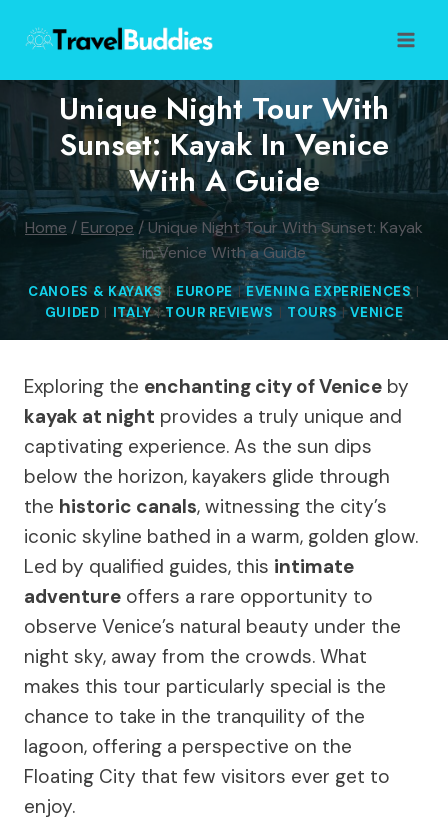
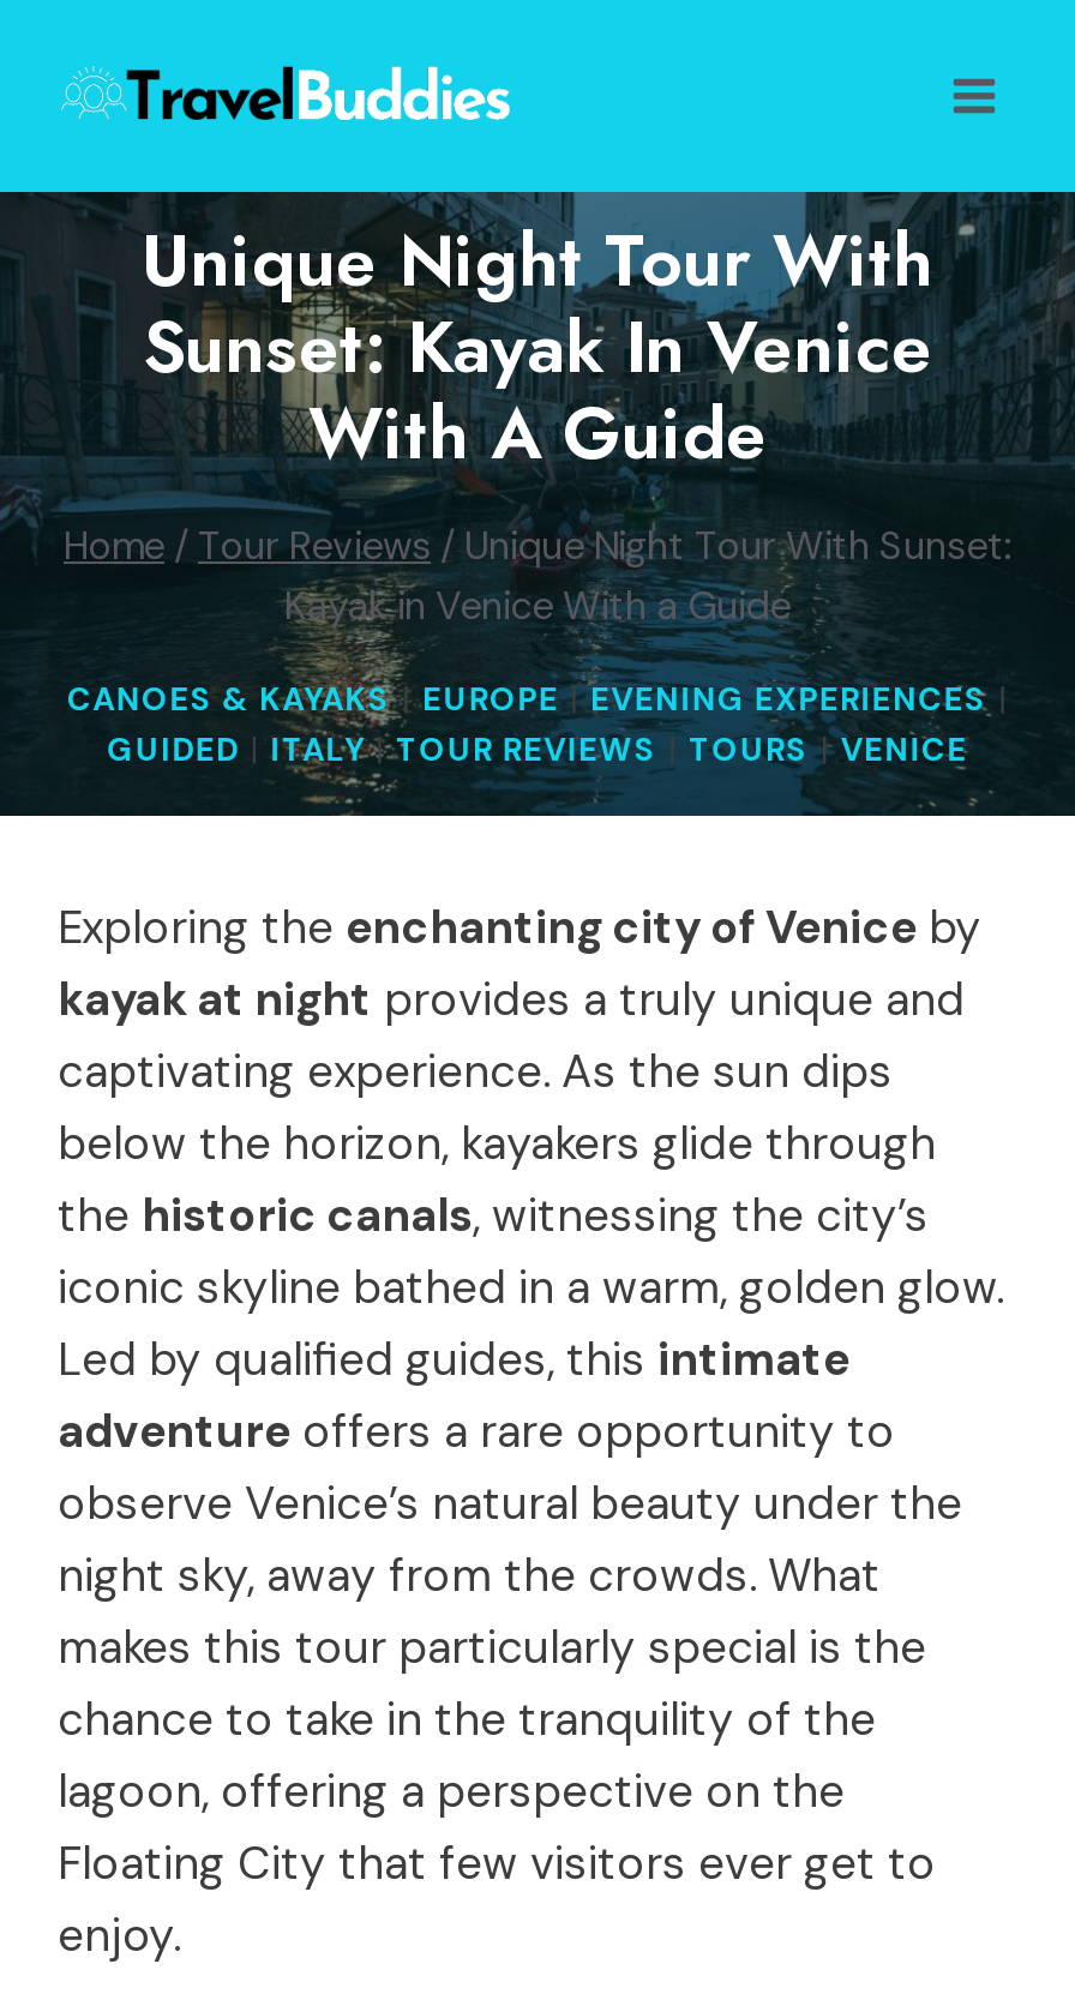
- Home / Europe / Unique Night Tour With Sunset: Kayak
- in Venice With a Guide
+ Home / Tour Reviews / Unique Night Tour With Sunset:
+ Kayak in Venice With a Guide
